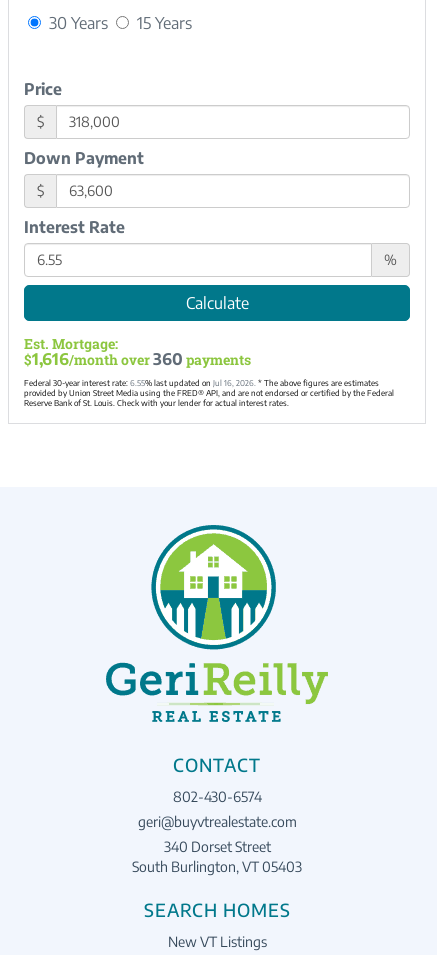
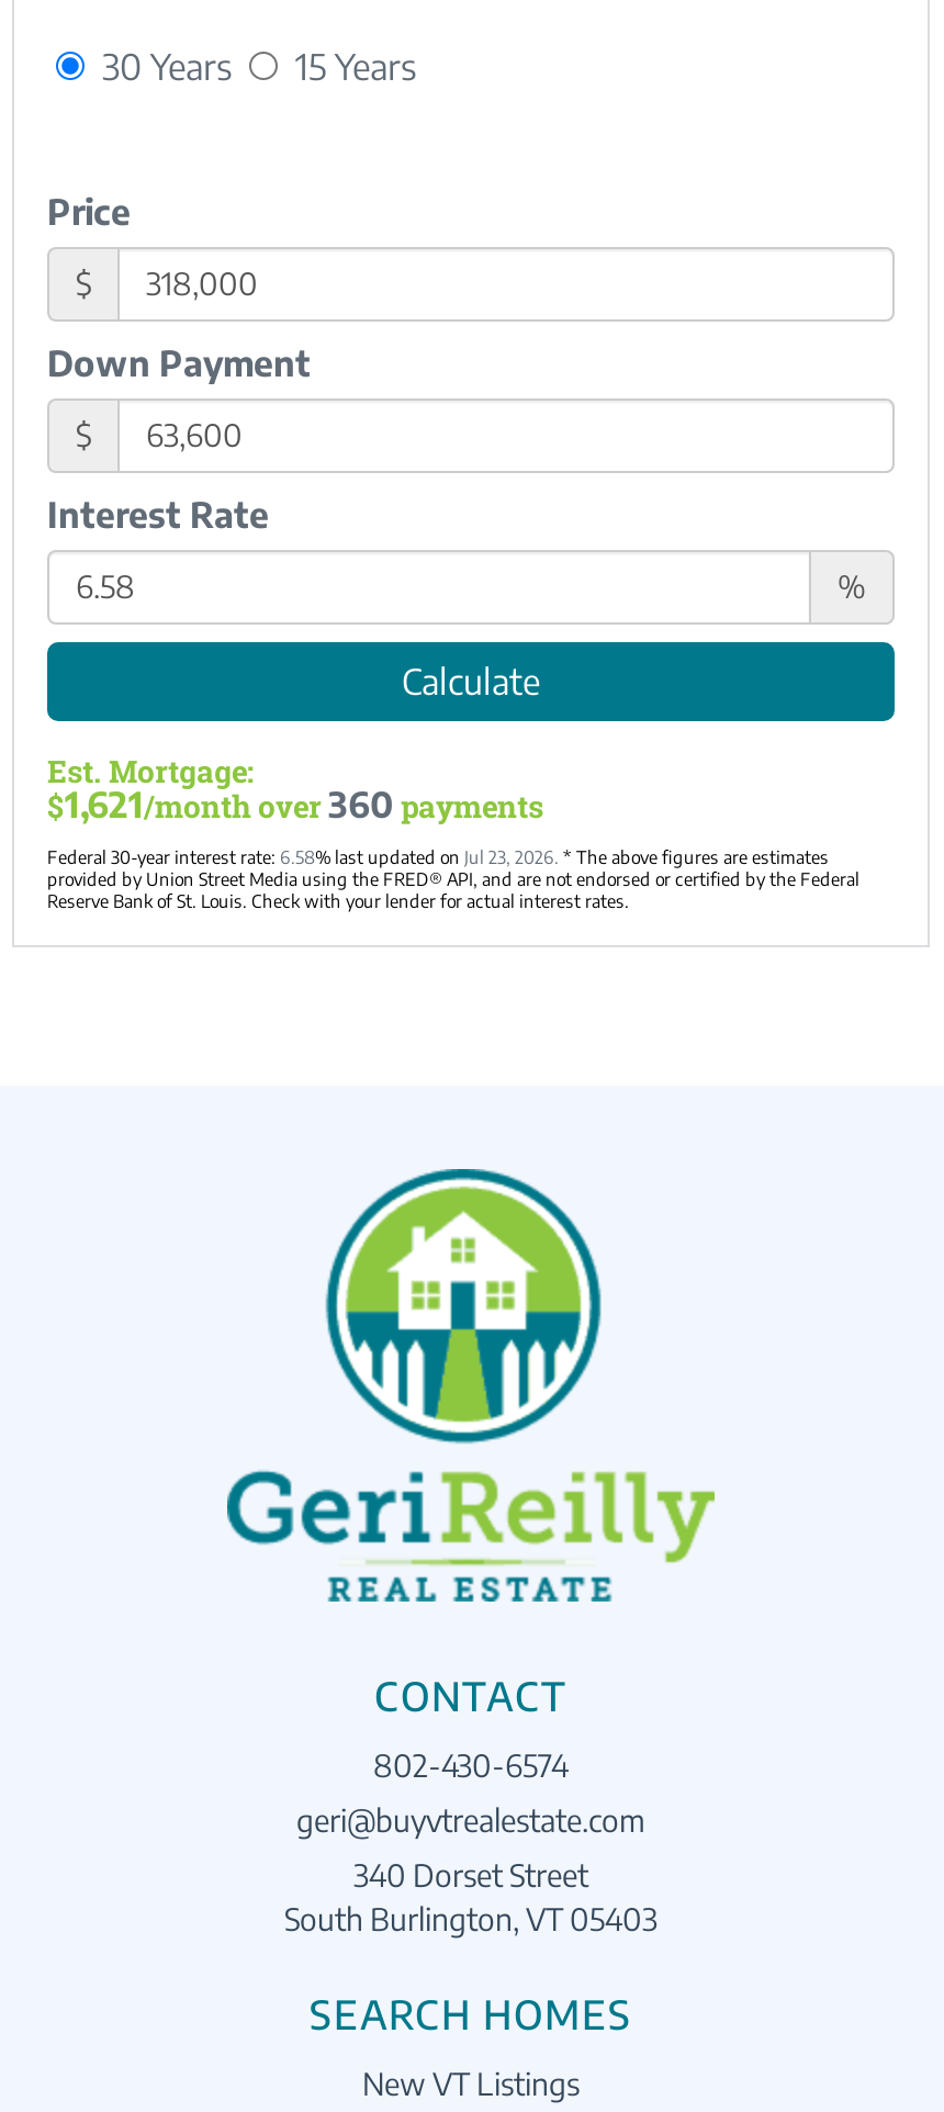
- $1,616/month over 360 payments
+ $1,621/month over 360 payments

- Federal 30-year interest rate: 6.55% last updated on Jul 16, 2026. * The above figures are estimates
+ Federal 30-year interest rate: 6.58% last updated on Jul 23, 2026. * The above figures are estimates
